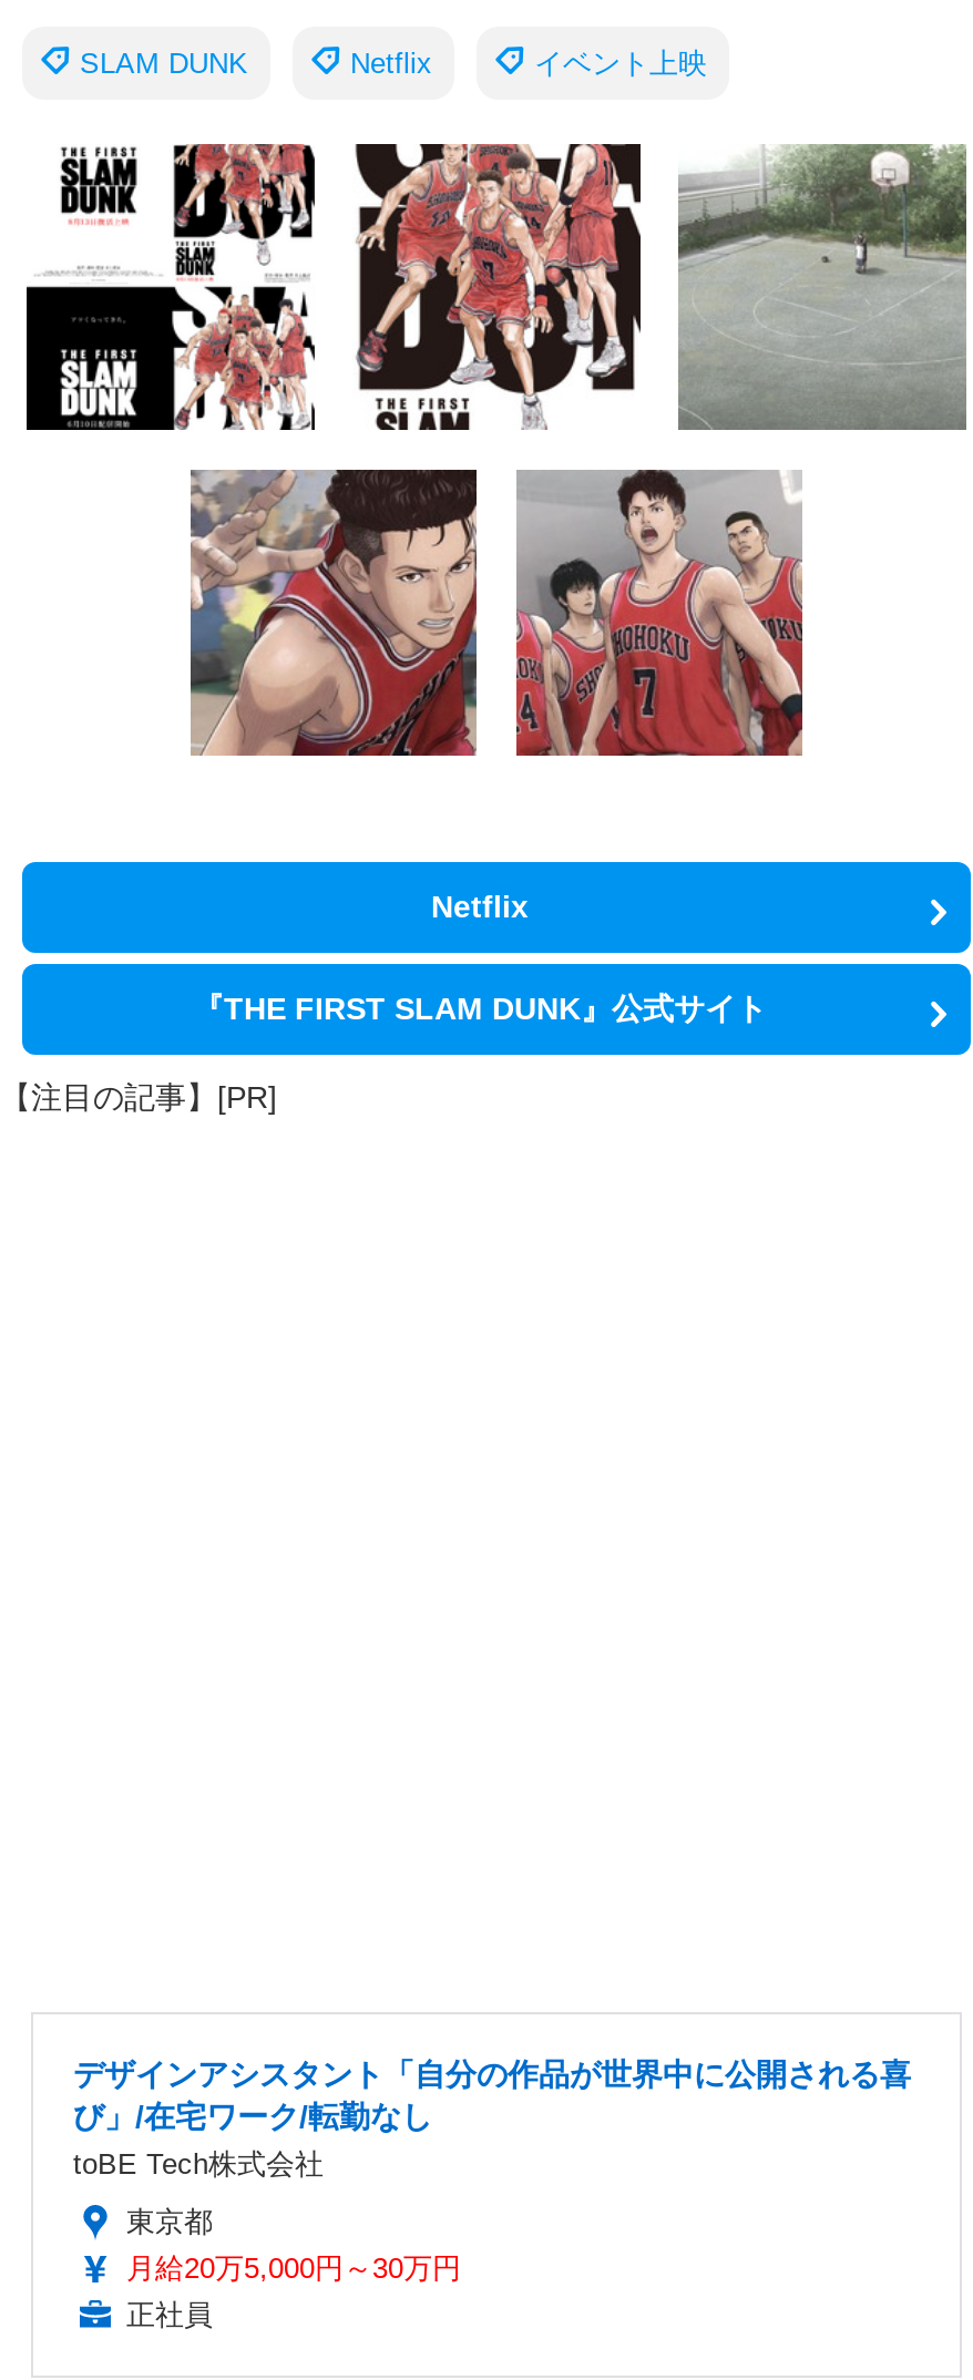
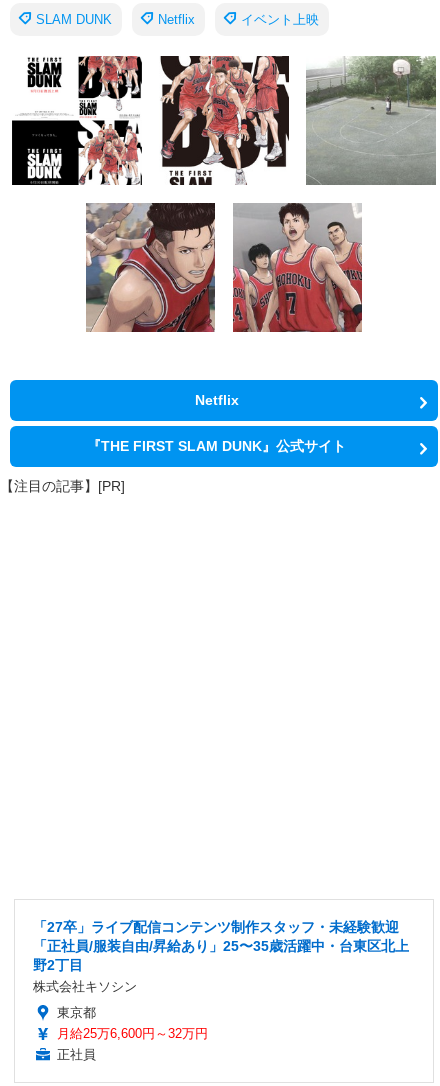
- デザインアシスタント「自分の作品が世界中に公開される喜
- び」/在宅ワーク/転勤なし
- toBE Tech株式会社
+ 「27卒」ライブ配信コンテンツ制作スタッフ・未経験歓迎
+ 「正社員/服装自由/昇給あり」25〜35歳活躍中・台東区北上
+ 野2丁目
+ 株式会社キソシン

- 月給20万5,000円～30万円
+ 月給25万6,600円～32万円
